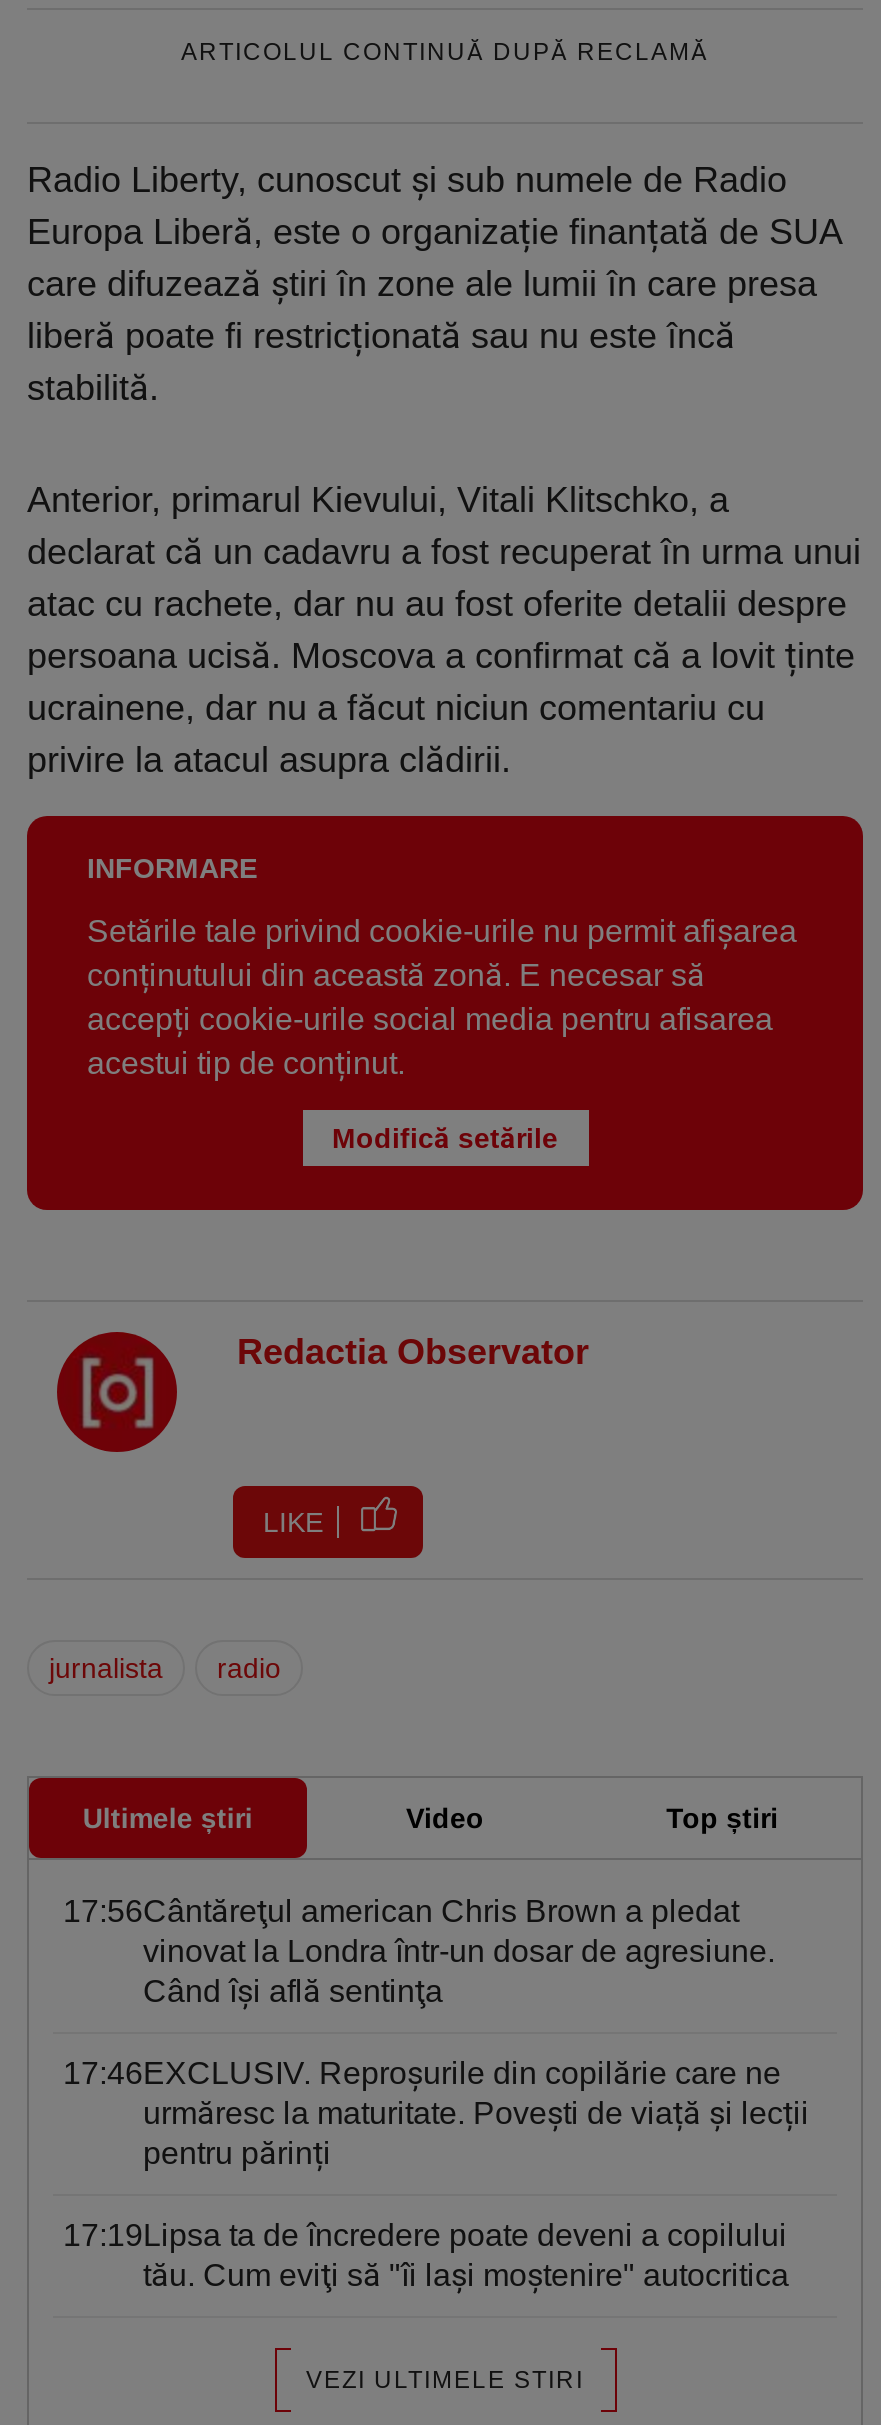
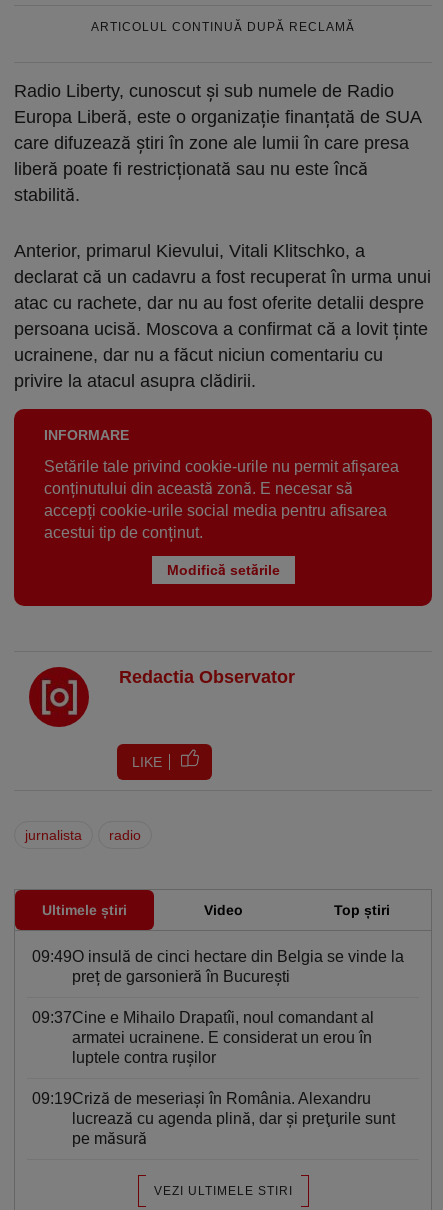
- 17:56Cântăreţul american Chris Brown a pledat
- vinovat la Londra într-un dosar de agresiune.
- Când îşi află sentinţa
+ 09:49O insulă de cinci hectare din Belgia se vinde la
+ preț de garsonieră în Bucureşti

- 17:46EXCLUSIV. Reproșurile din copilărie care ne
- urmăresc la maturitate. Povești de viață și lecții
- pentru părinți
+ 09:37Cine e Mihailo Drapatîi, noul comandant al
+ armatei ucrainene. E considerat un erou în
+ luptele contra ruşilor

- 17:19Lipsa ta de încredere poate deveni a copilului
- tău. Cum eviţi să "îi laşi moștenire" autocritica
+ 09:19Criză de meseriași în România. Alexandru
+ lucrează cu agenda plină, dar şi preţurile sunt
+ pe măsură
